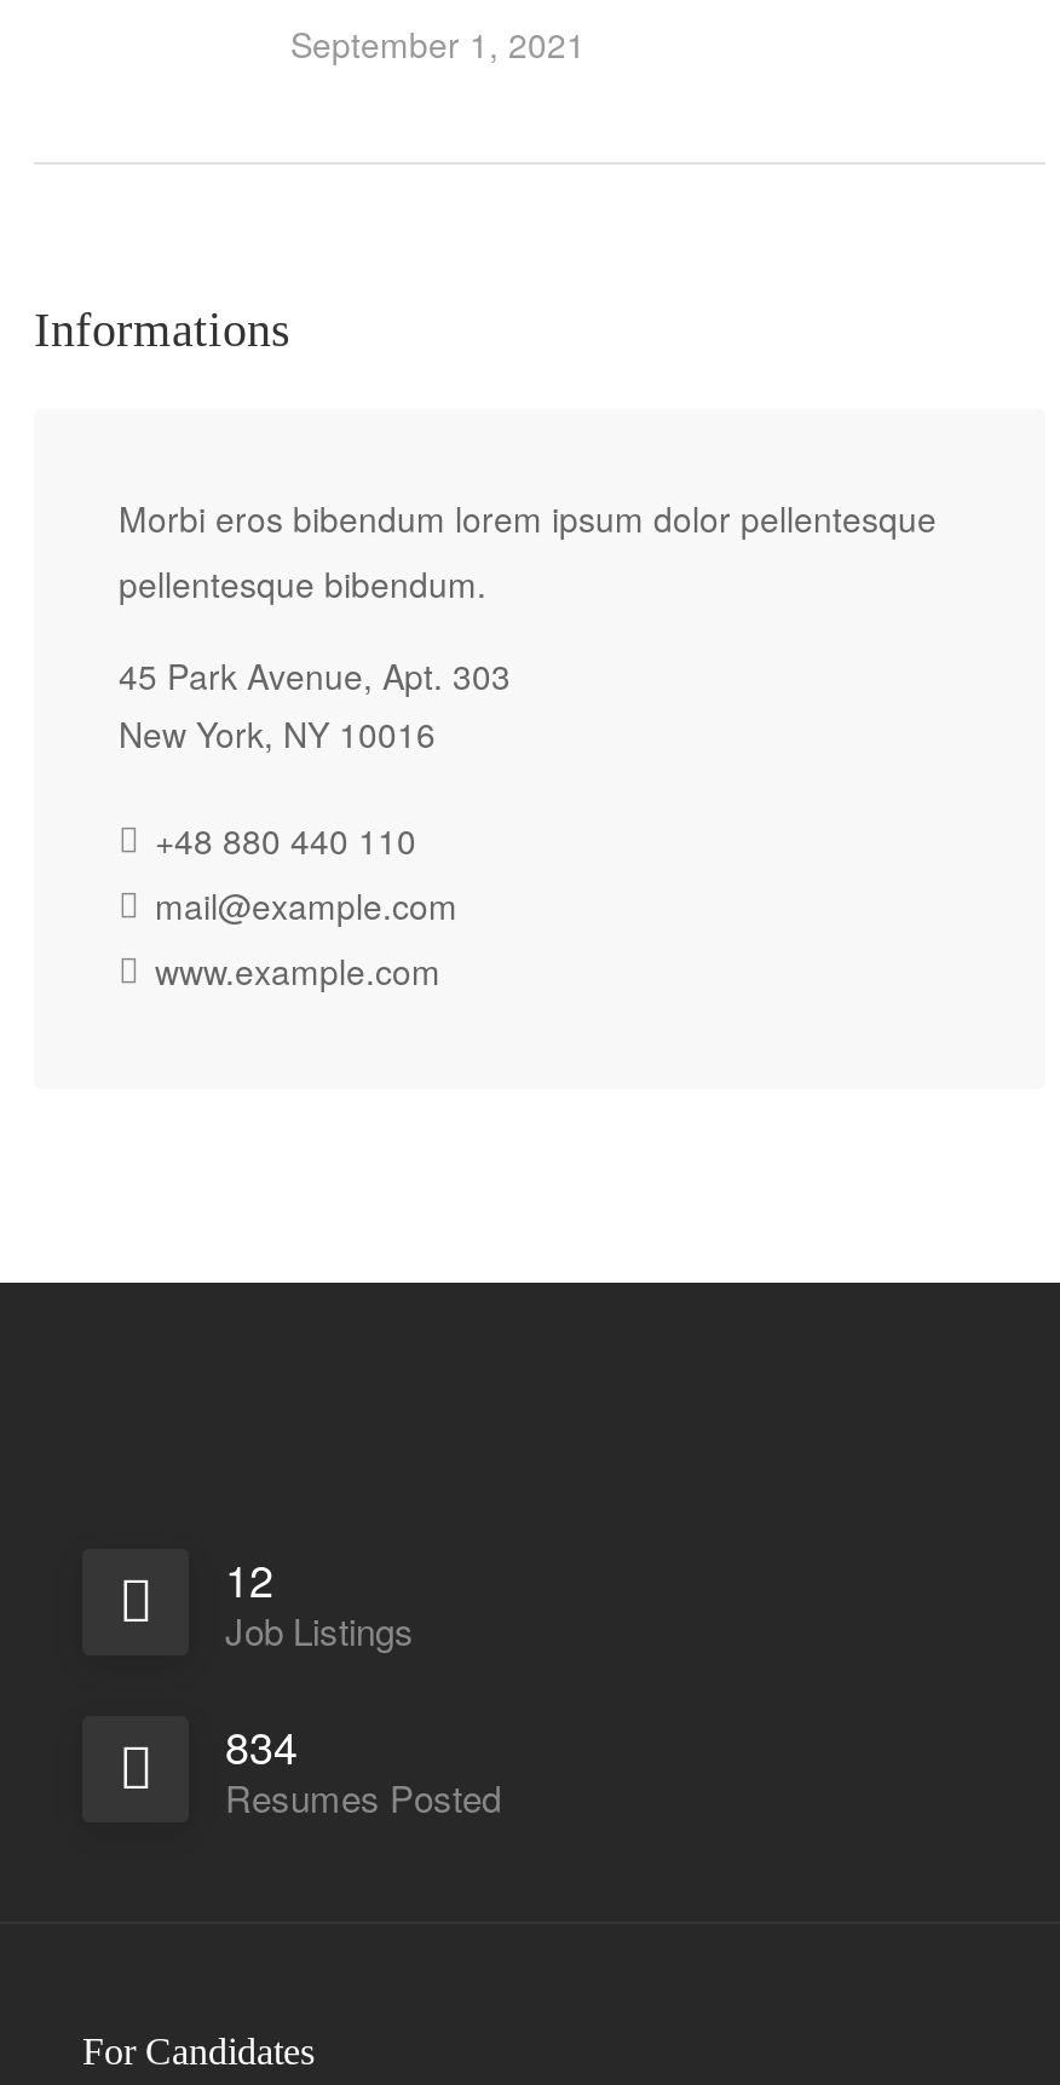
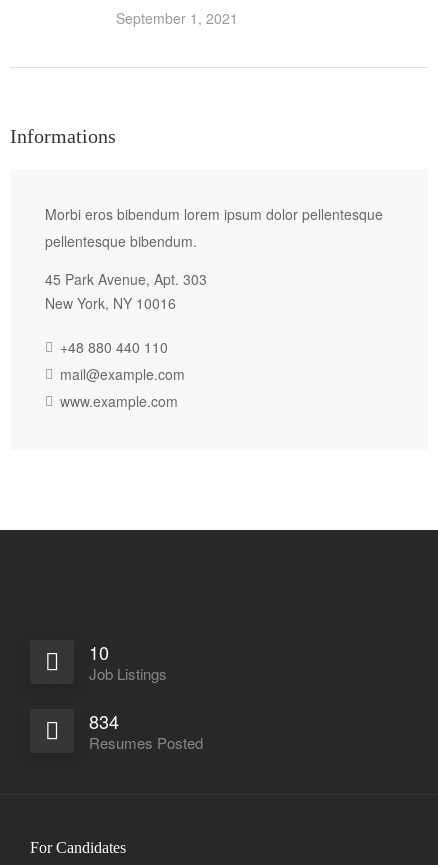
- 12
+ 10
